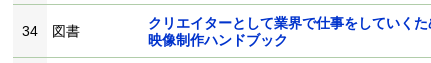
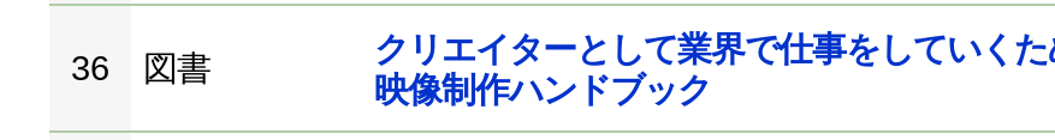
- 34 図書
+ 36 図書
